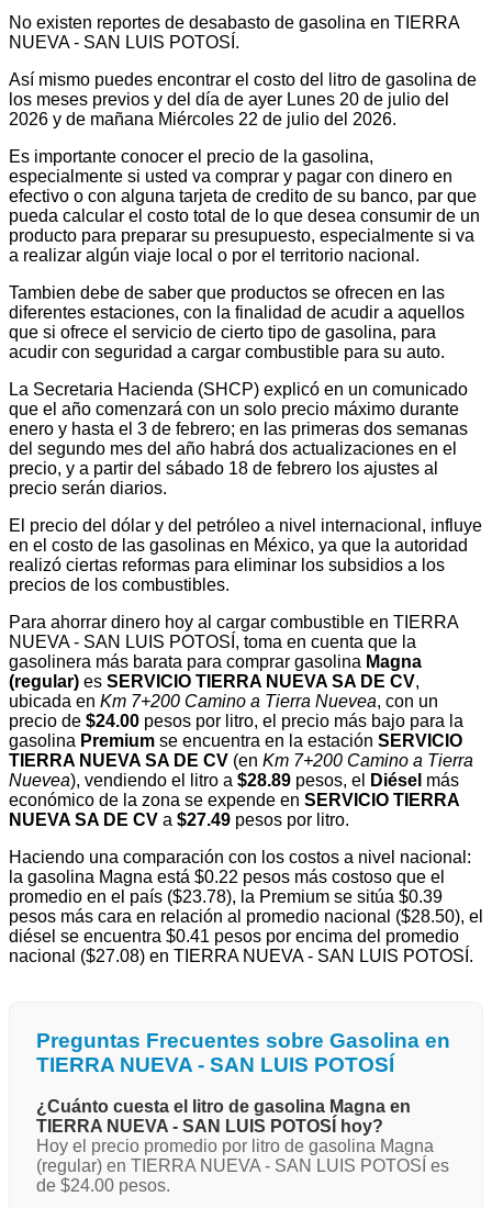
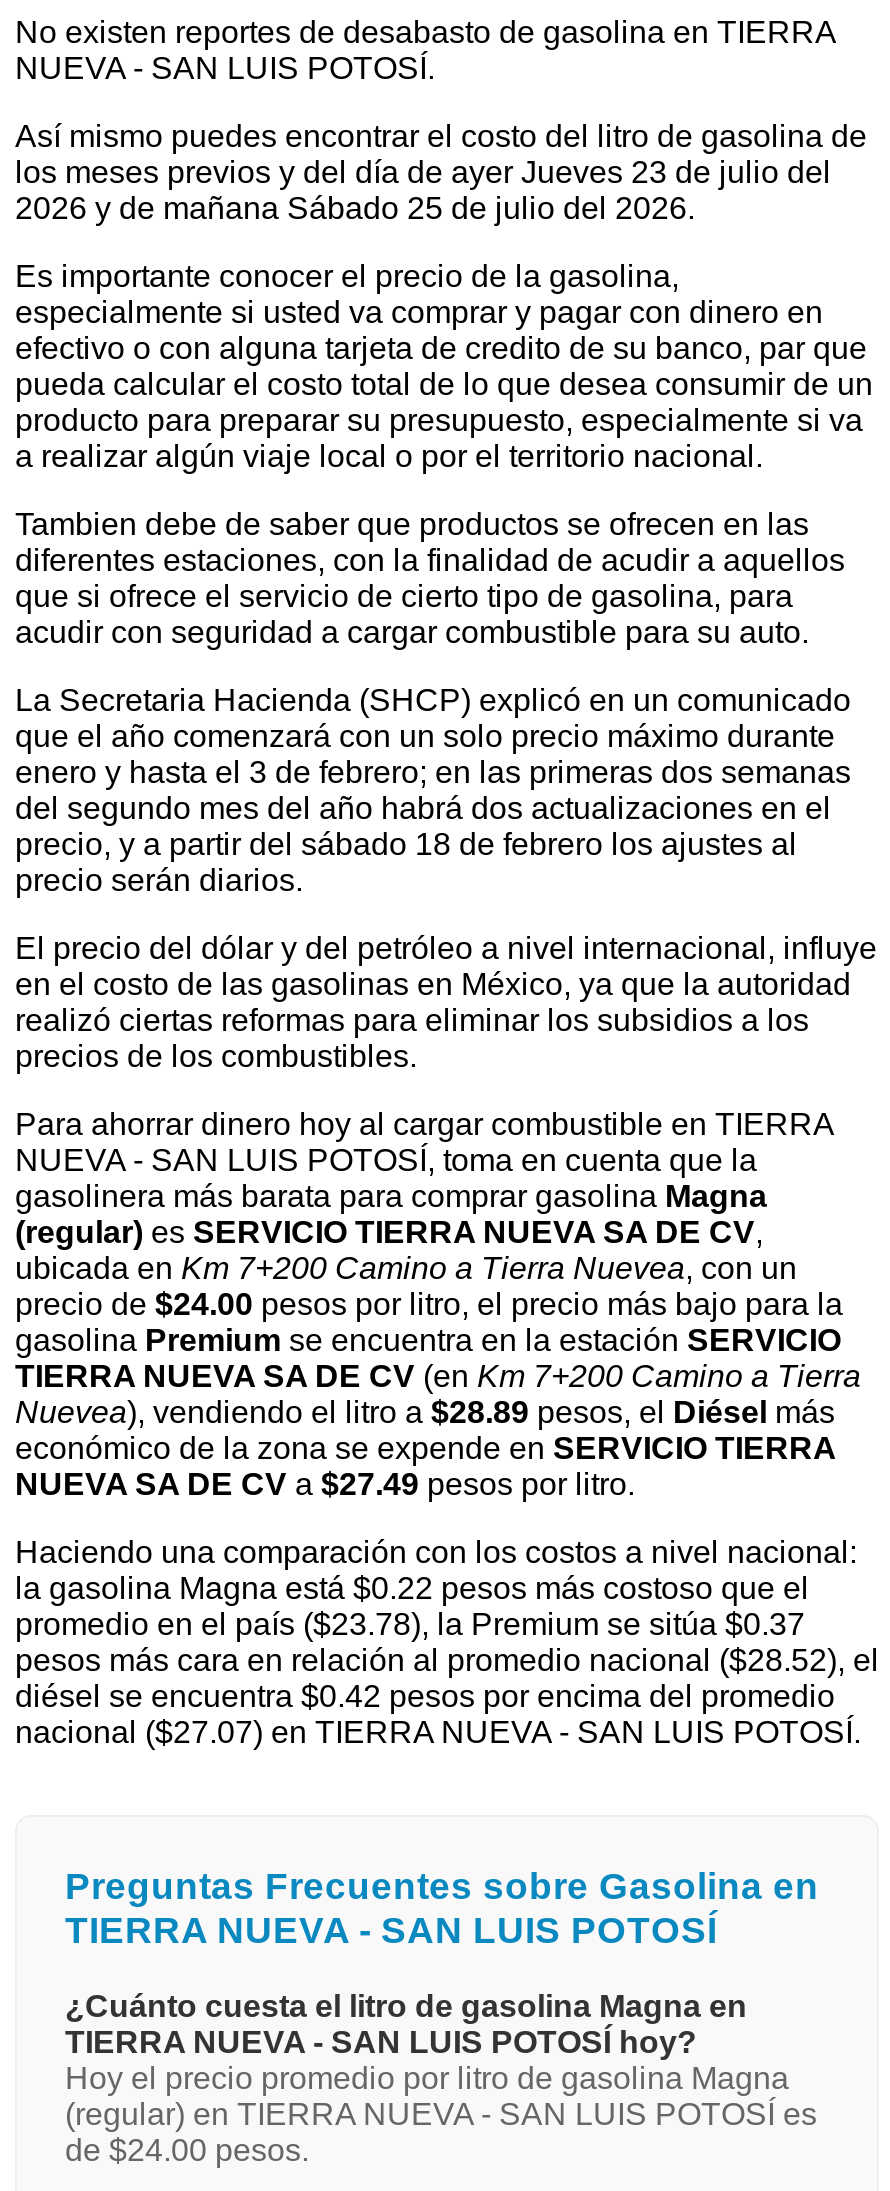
- los meses previos y del día de ayer Lunes 20 de julio del
+ los meses previos y del día de ayer Jueves 23 de julio del

- 2026 y de mañana Miércoles 22 de julio del 2026.
+ 2026 y de mañana Sábado 25 de julio del 2026.

- promedio en el país ($23.78), la Premium se sitúa $0.39
+ promedio en el país ($23.78), la Premium se sitúa $0.37

- pesos más cara en relación al promedio nacional ($28.50), el
+ pesos más cara en relación al promedio nacional ($28.52), el

- diésel se encuentra $0.41 pesos por encima del promedio
+ diésel se encuentra $0.42 pesos por encima del promedio

- nacional ($27.08) en TIERRA NUEVA - SAN LUIS POTOSÍ.
+ nacional ($27.07) en TIERRA NUEVA - SAN LUIS POTOSÍ.
